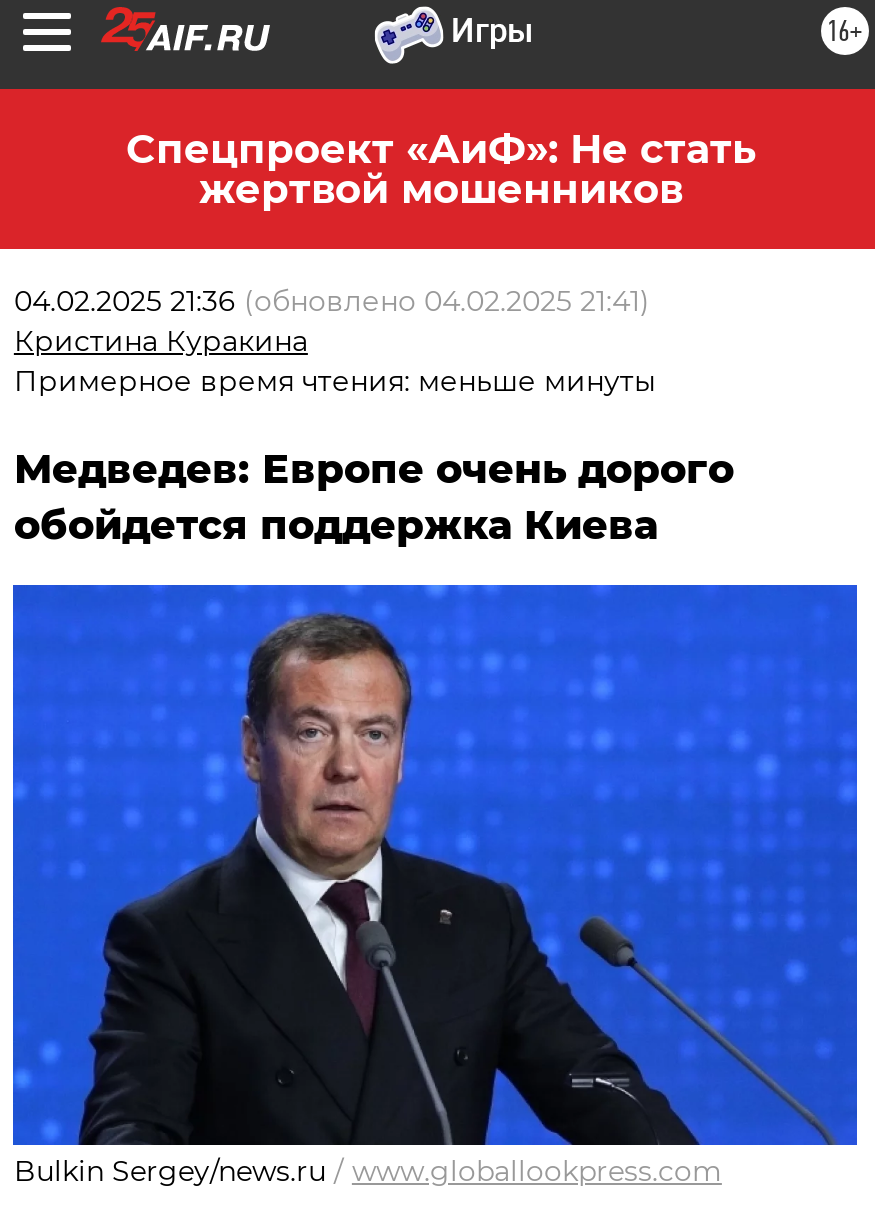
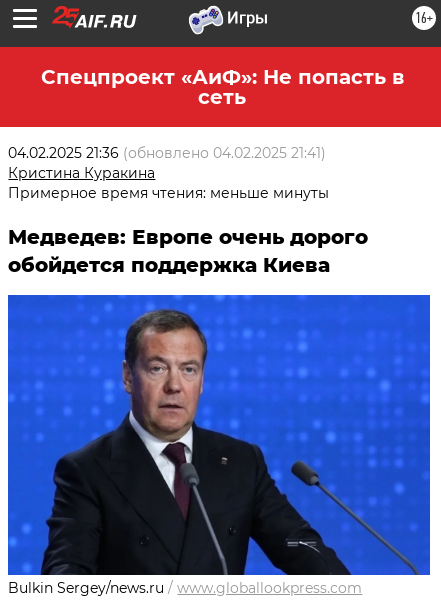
- Спецпроект «АиФ»: Не стать
- жертвой мошенников
+ Спецпроект «АиФ»: Не попасть в
+ сеть
